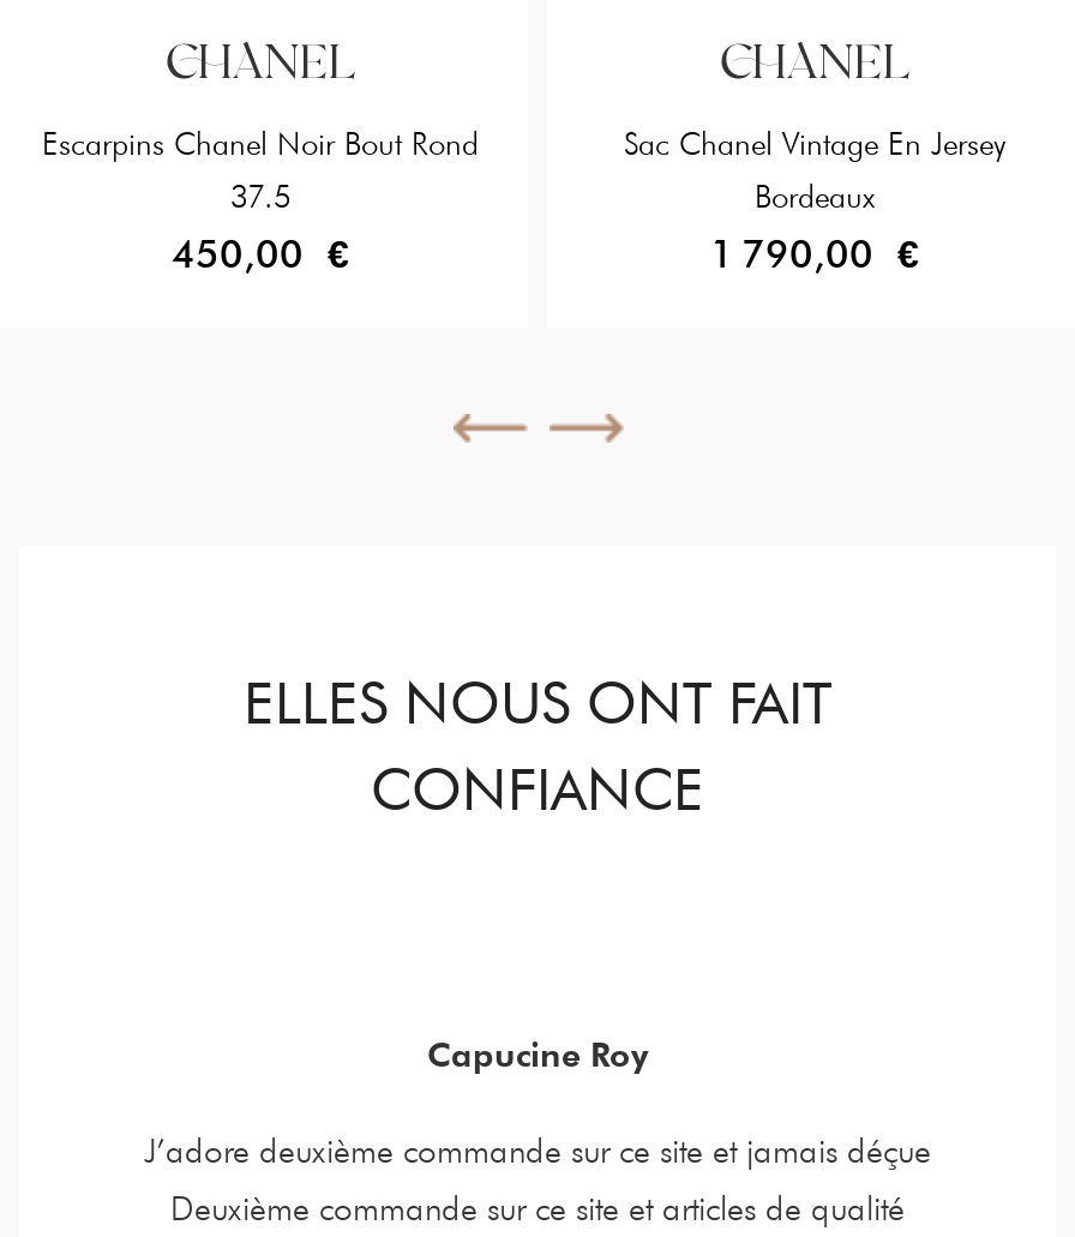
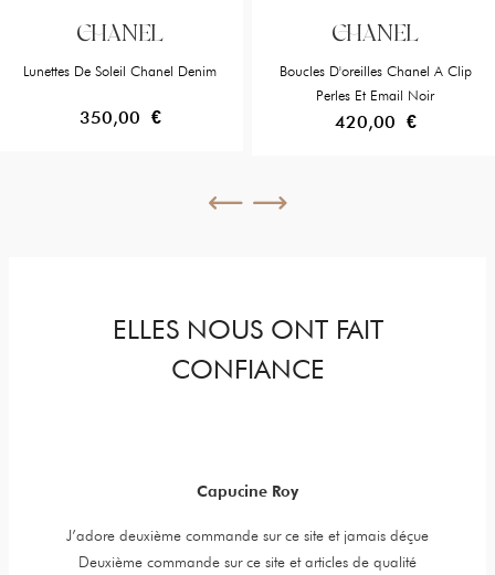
- Escarpins Chanel Noir Bout Rond
- 37.5
- 450,00 €
+ Lunettes De Soleil Chanel Denim
+ 350,00 €

- Sac Chanel Vintage En Jersey
- Bordeaux
- 1 790,00 €
+ Boucles D'oreilles Chanel A Clip
+ Perles Et Email Noir
+ 420,00 €
